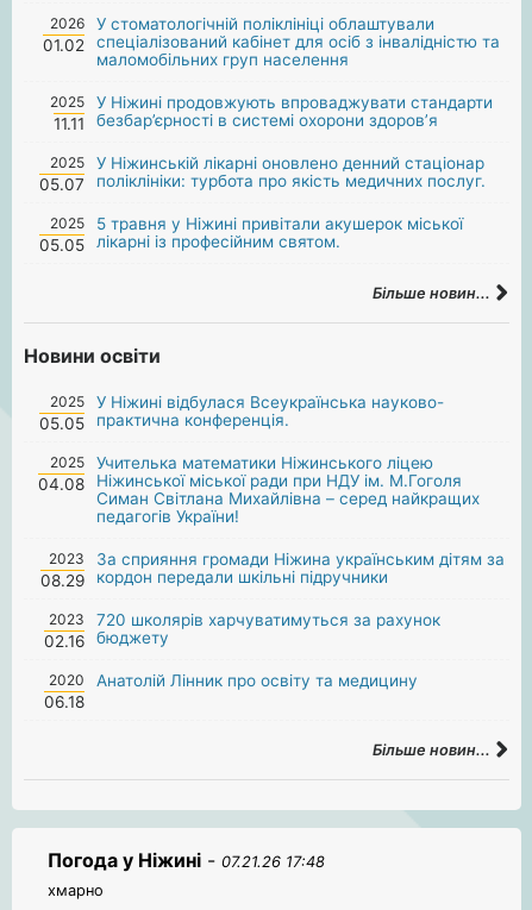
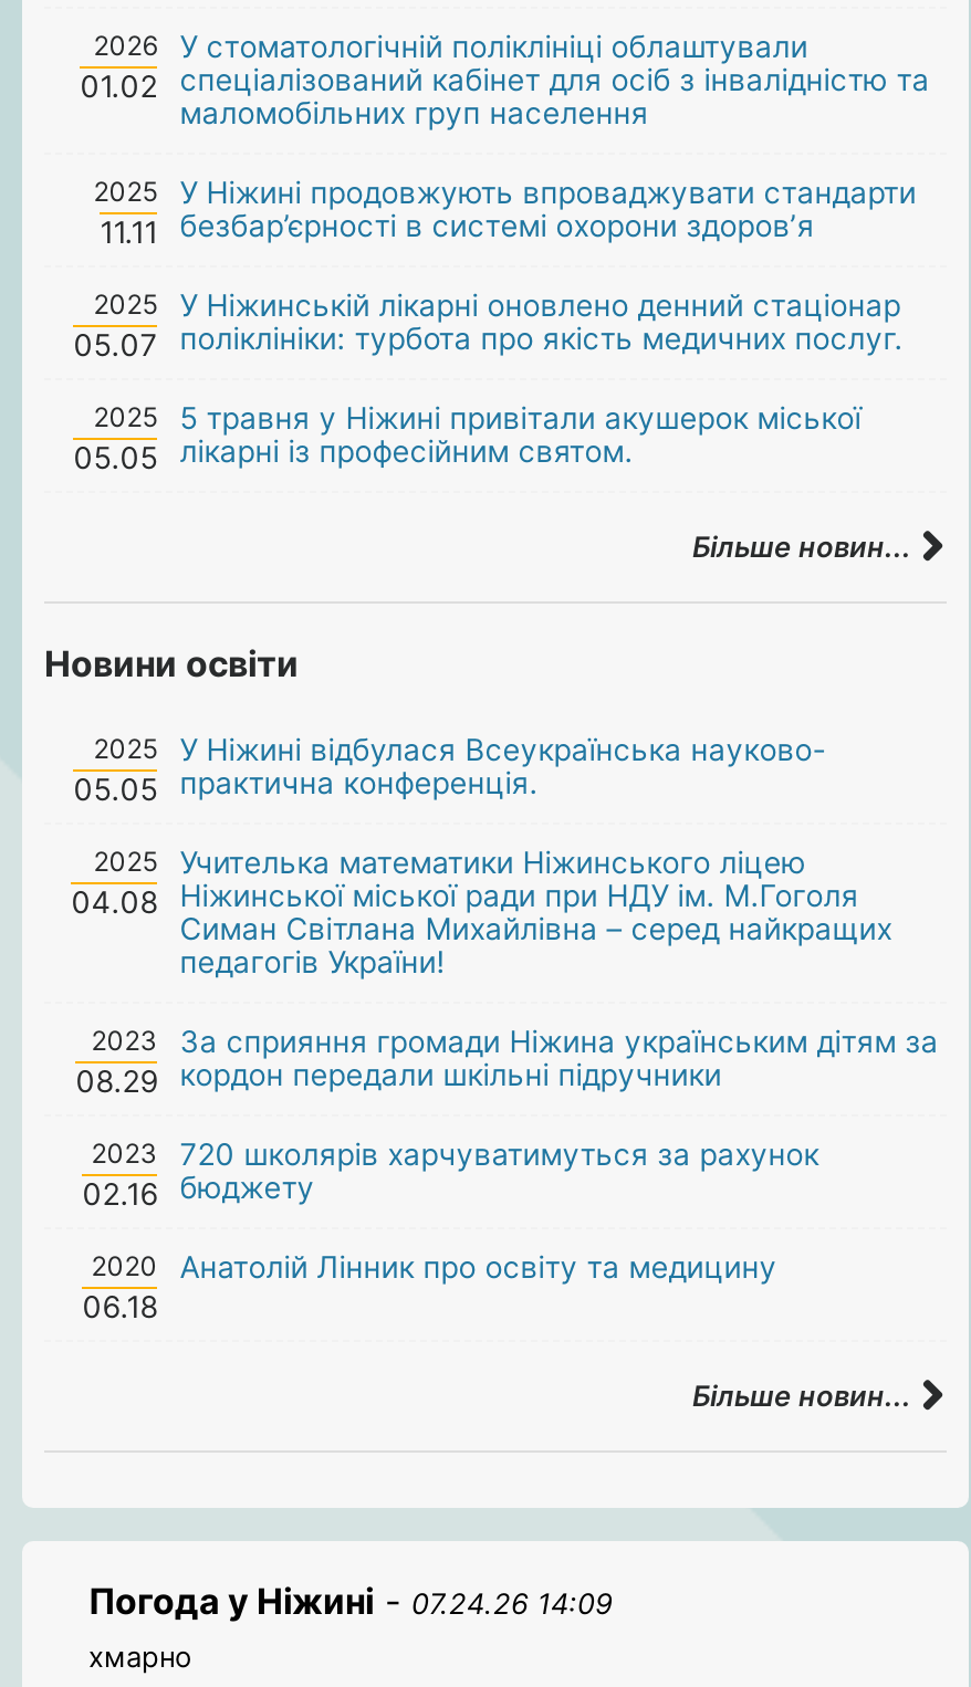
- Погода у Ніжині - 07.21.26 17:48
+ Погода у Ніжині - 07.24.26 14:09
